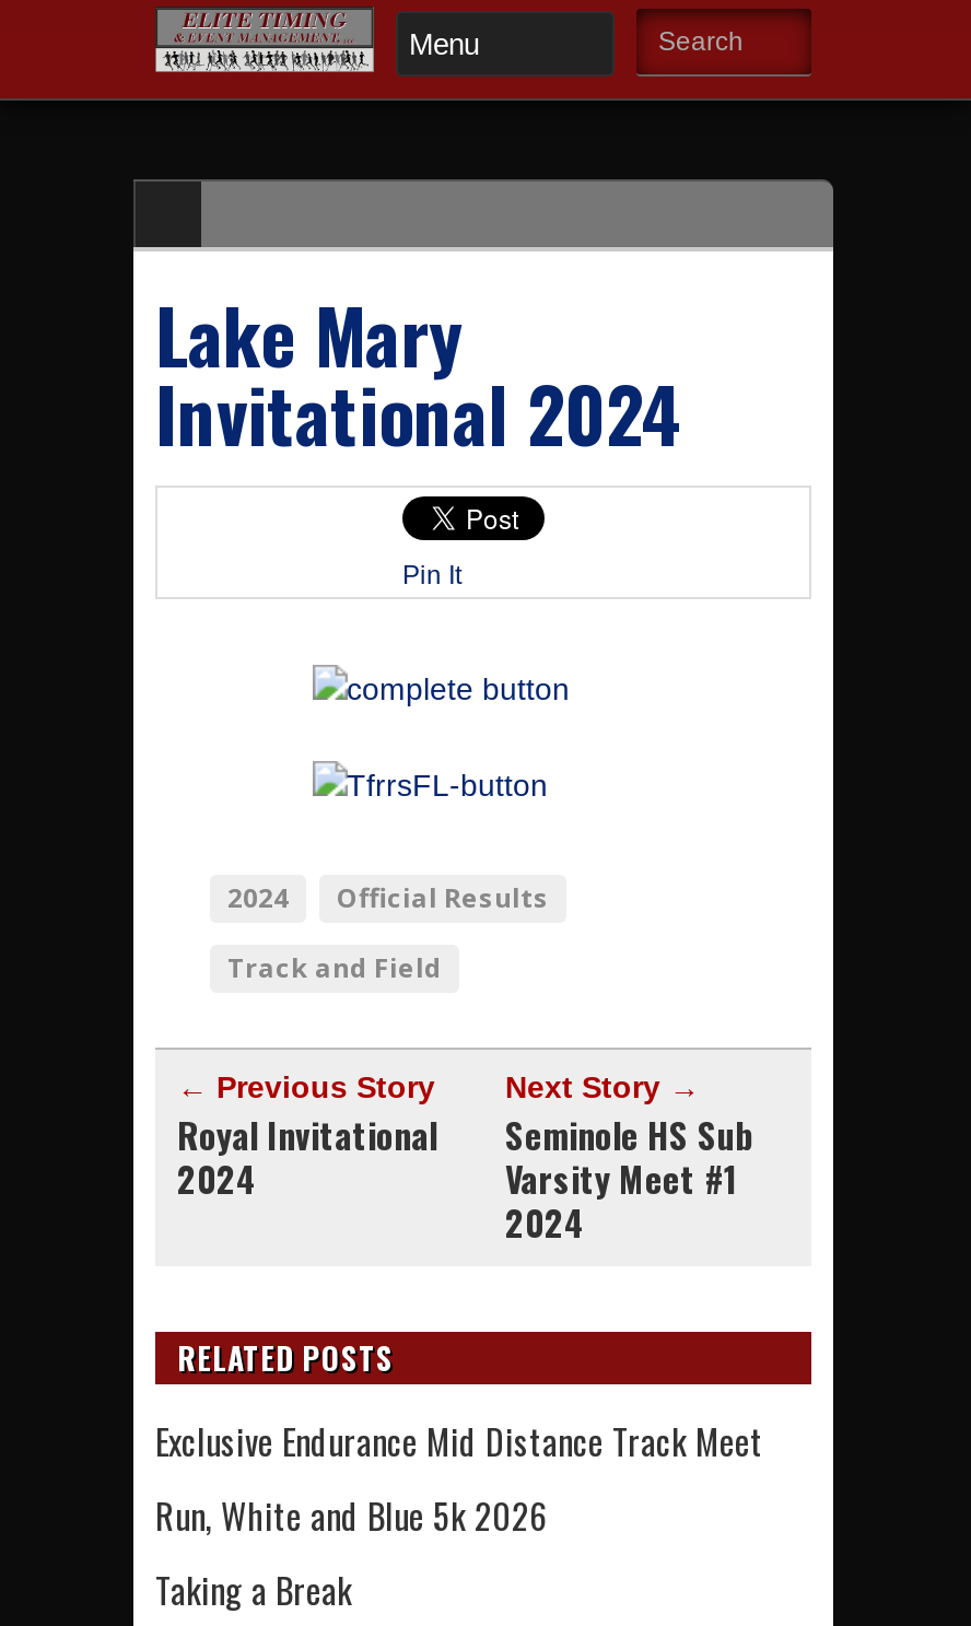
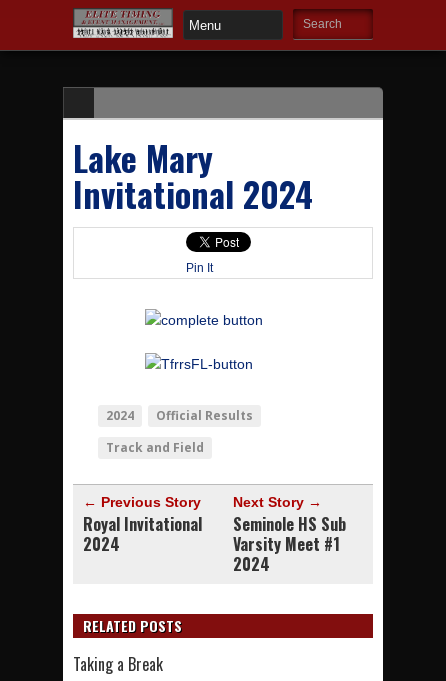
- Exclusive Endurance Mid Distance Track Meet
- Run, White and Blue 5k 2026
